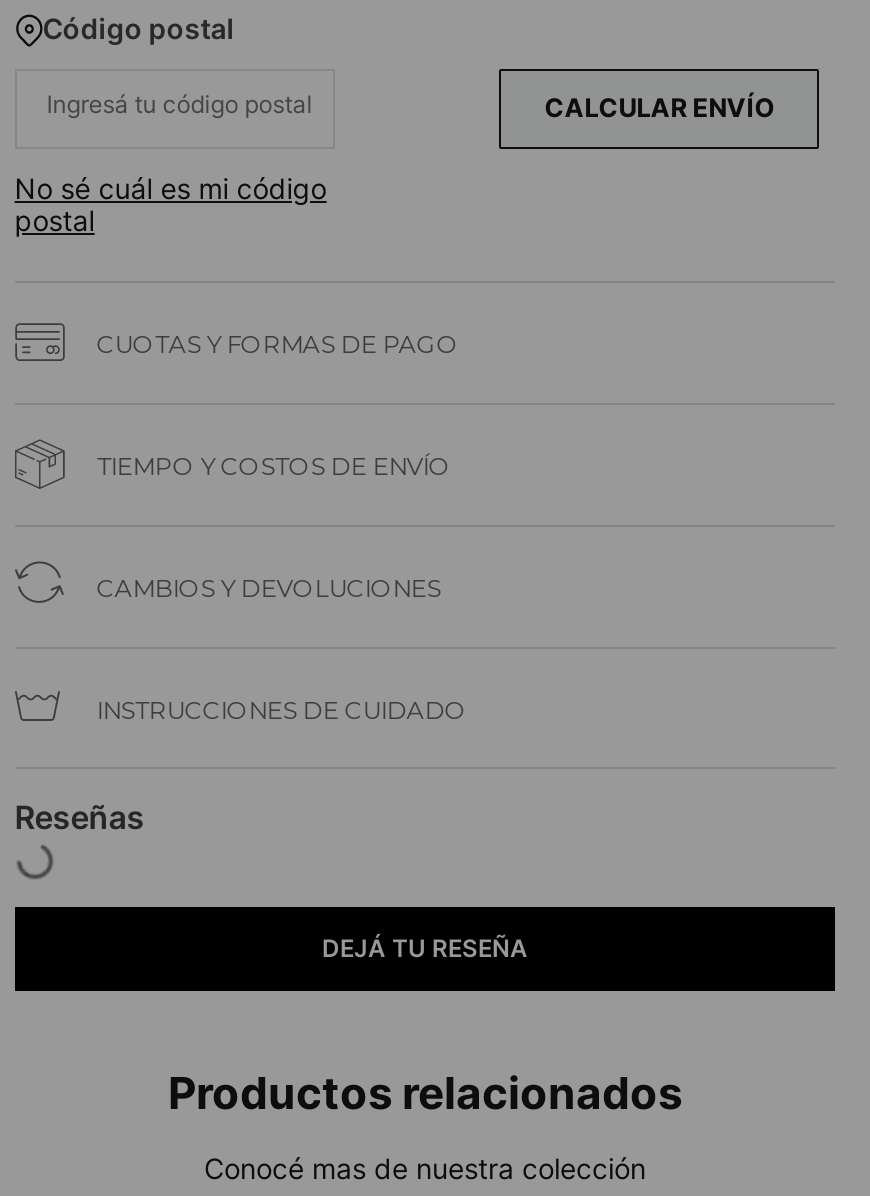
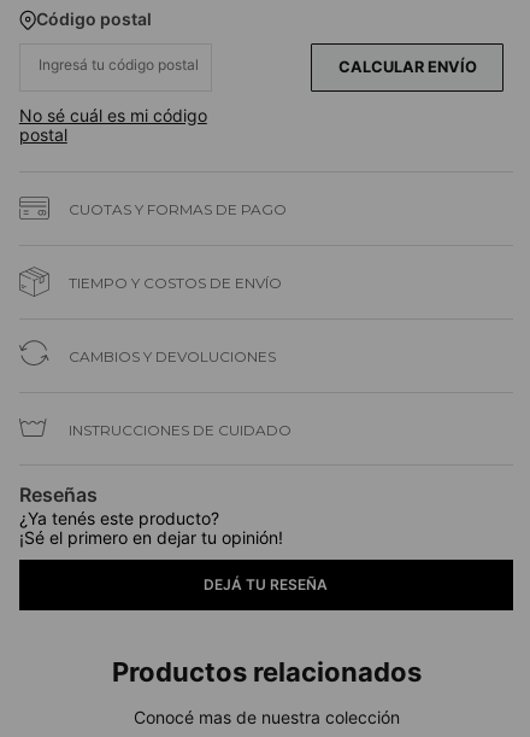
+ ¿Ya tenés este producto?
+ ¡Sé el primero en dejar tu opinión!
